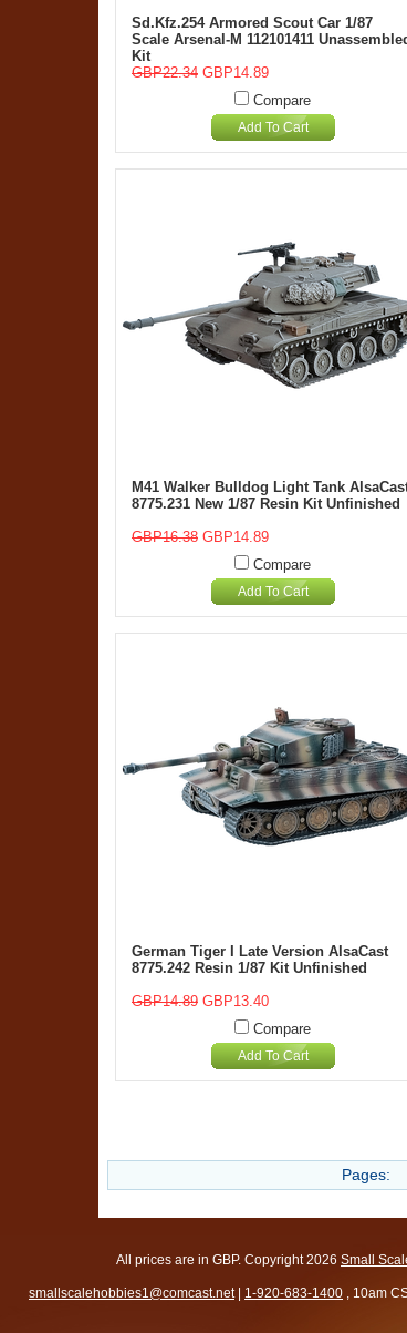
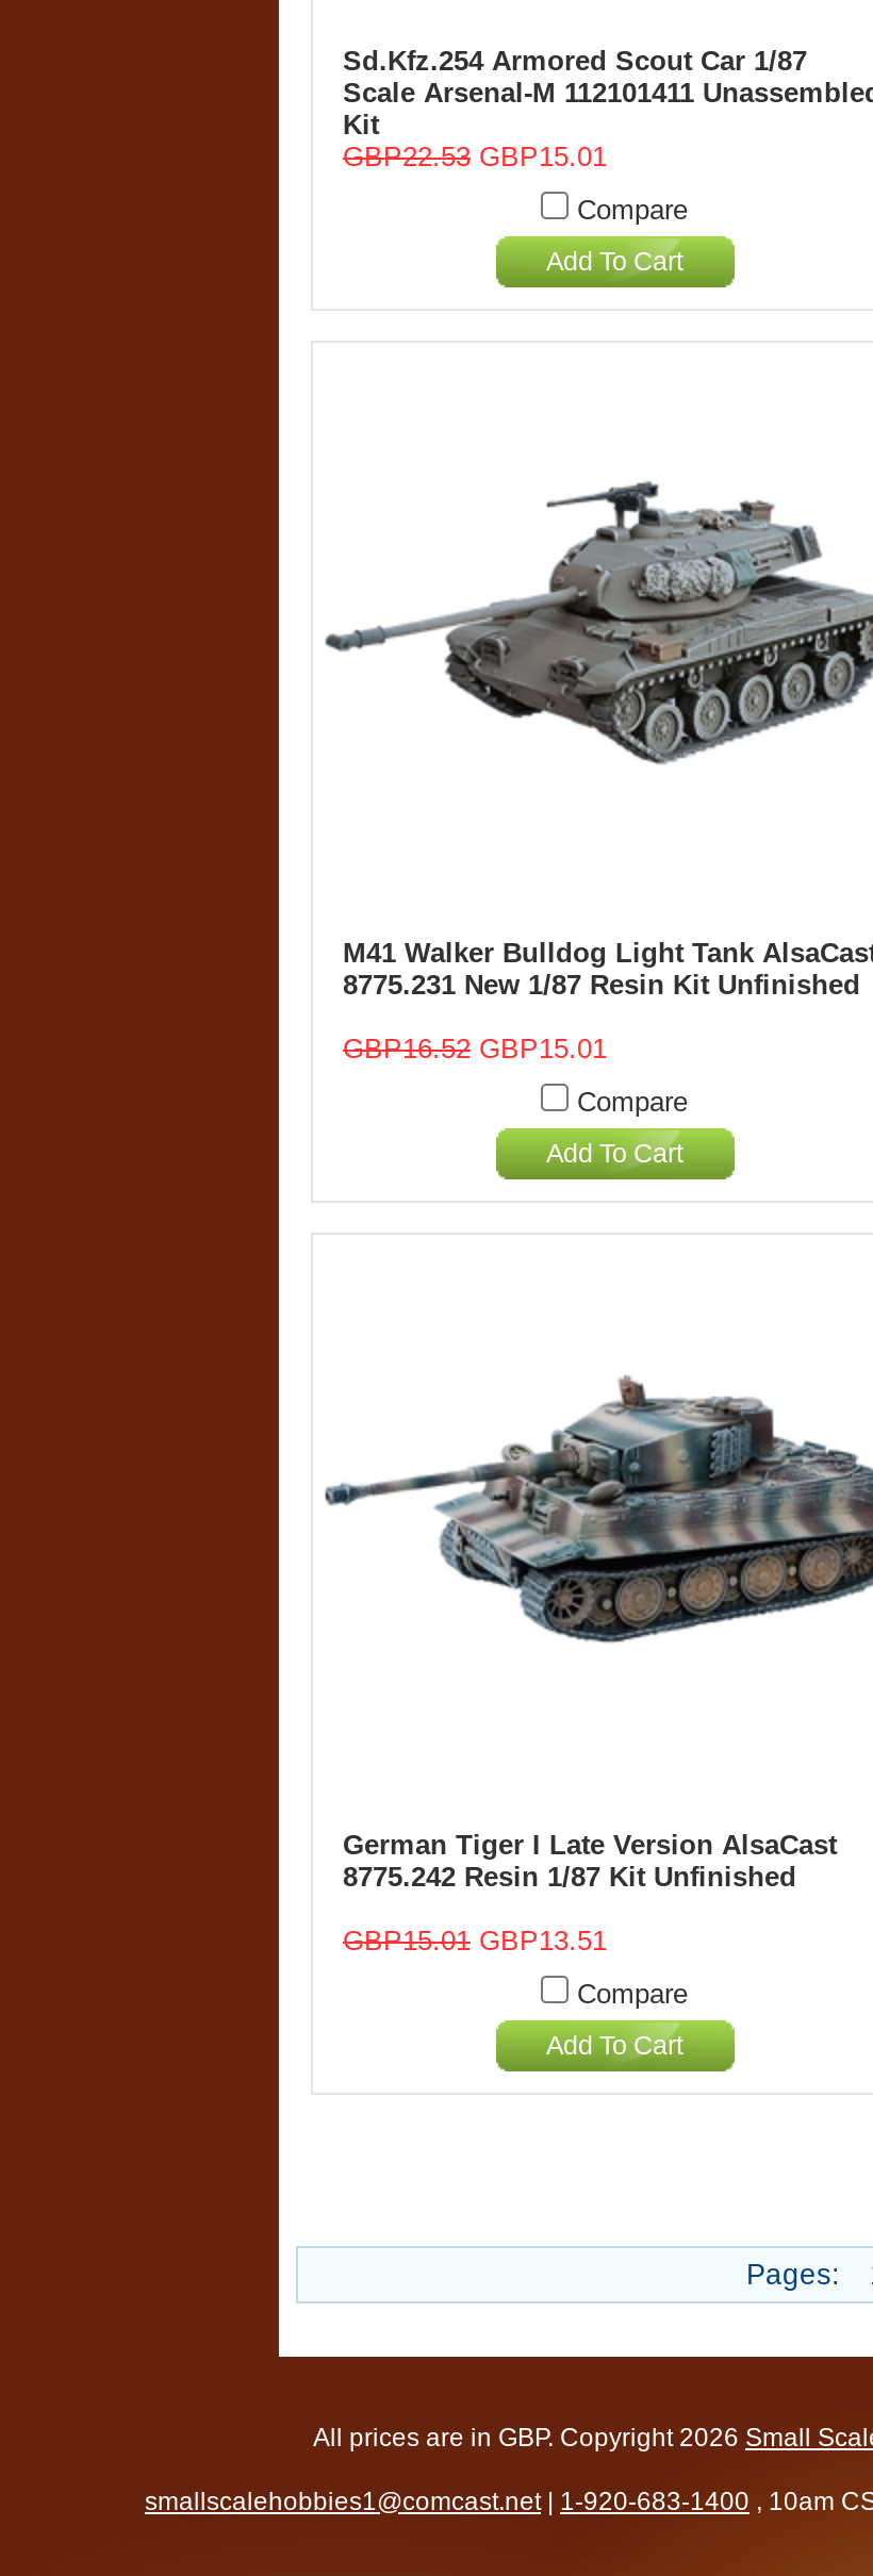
- GBP22.34 GBP14.89
+ GBP22.53 GBP15.01

- GBP16.38 GBP14.89
+ GBP16.52 GBP15.01

- GBP14.89 GBP13.40
+ GBP15.01 GBP13.51
